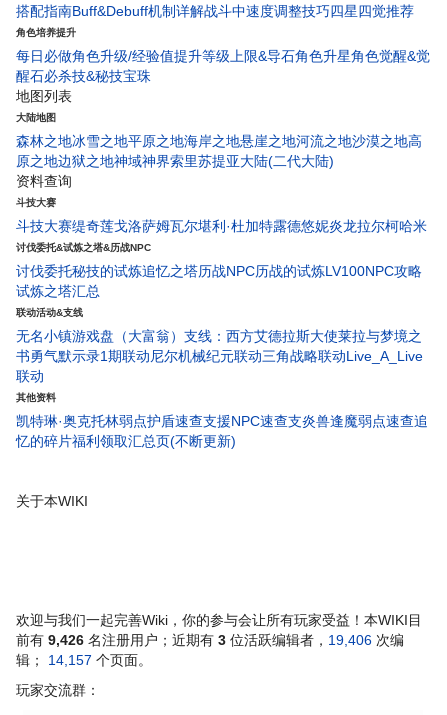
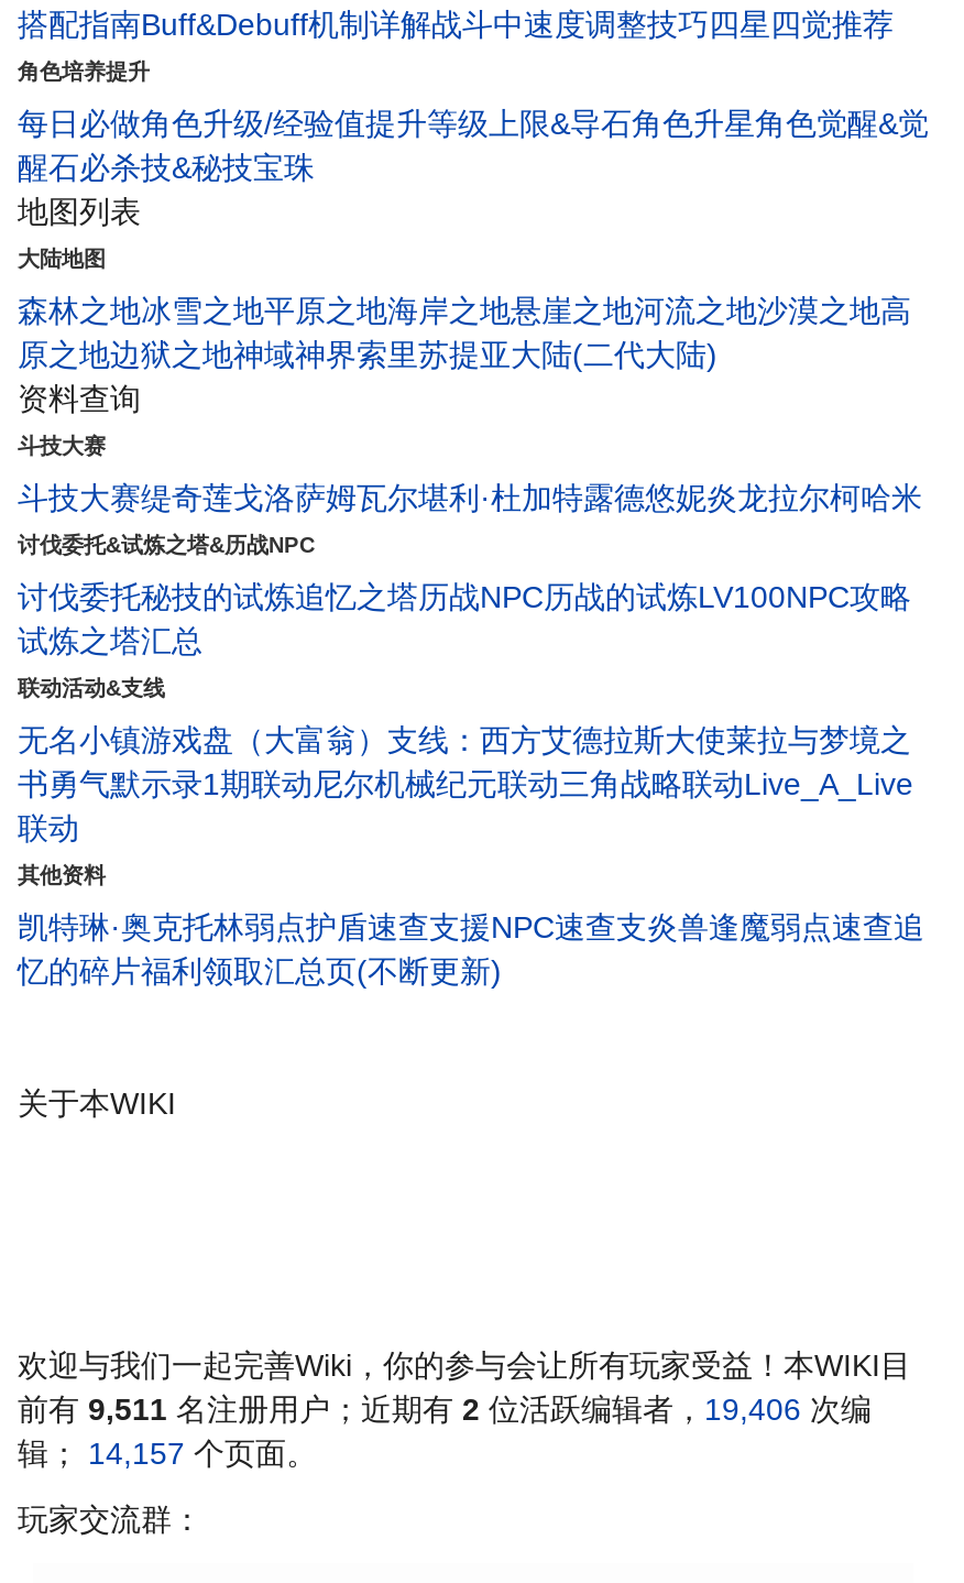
- 前有9,426名注册用户；近期有3位活跃编辑者，19,406次编
+ 前有9,511名注册用户；近期有2位活跃编辑者，19,406次编
